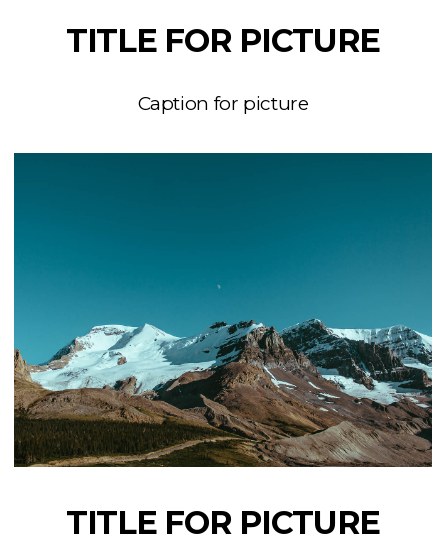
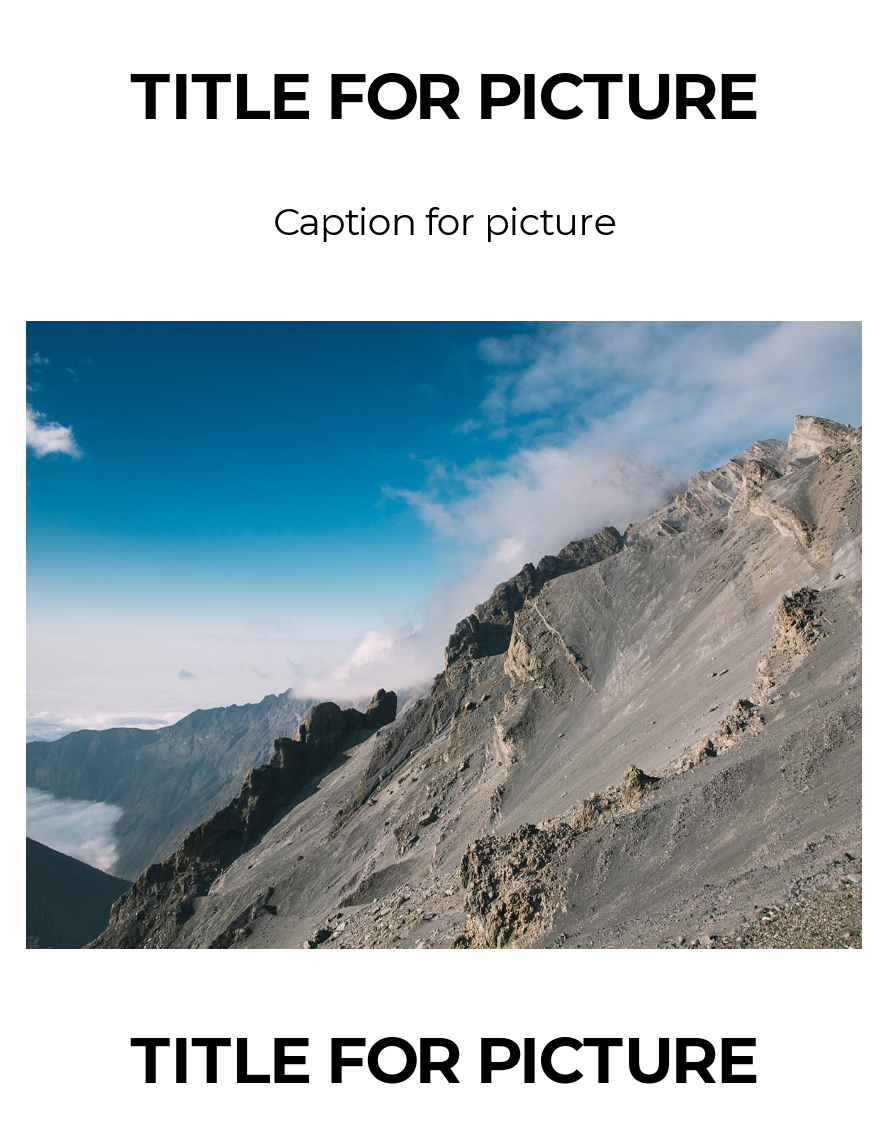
- [image]
+ [image]
